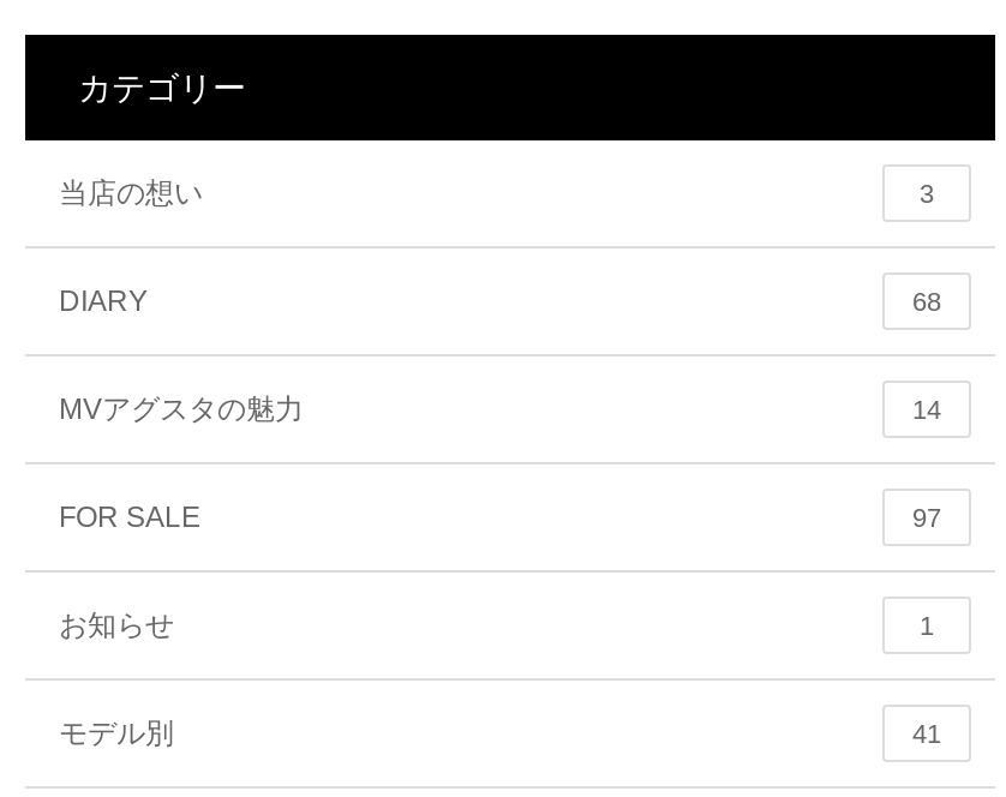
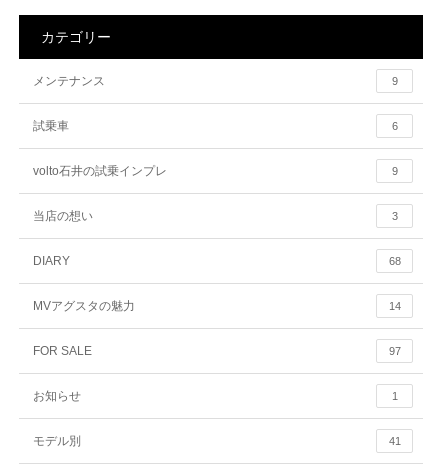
+ メンテナンス
+ 9
+ 試乗車
+ 6
+ volto石井の試乗インプレ
+ 9
